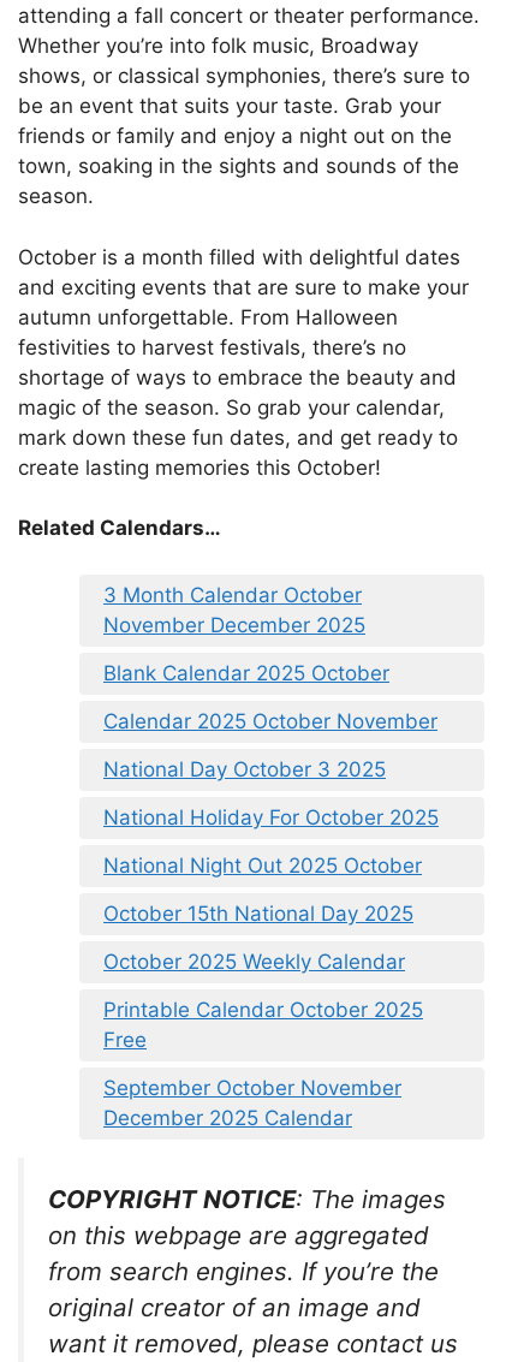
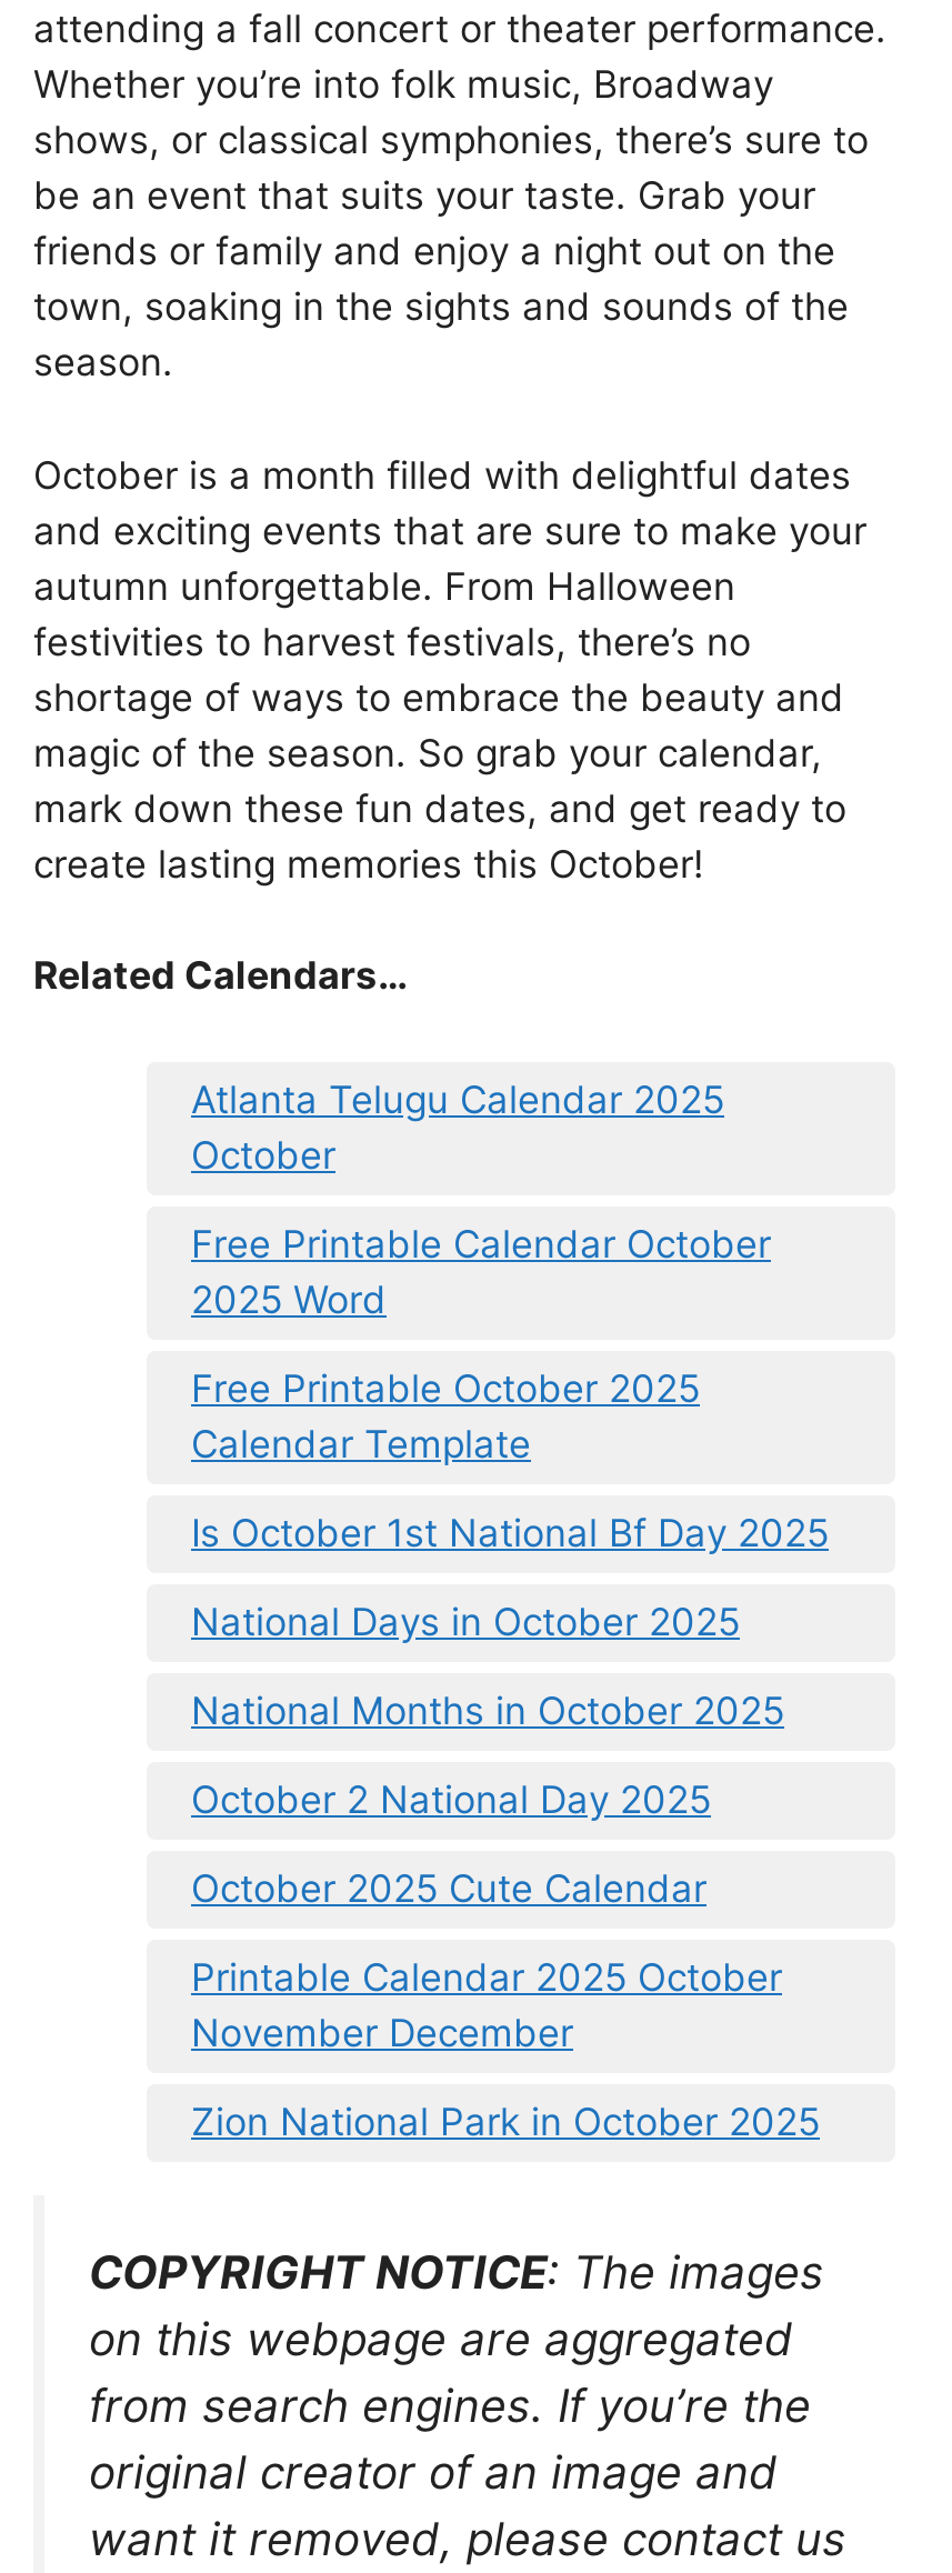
- 3 Month Calendar October
- November December 2025
+ Atlanta Telugu Calendar 2025
+ October

- Blank Calendar 2025 October
+ Free Printable Calendar October
+ 2025 Word

- Calendar 2025 October November
+ Free Printable October 2025
+ Calendar Template

- National Day October 3 2025
+ Is October 1st National Bf Day 2025

- National Holiday For October 2025
+ National Days in October 2025

- National Night Out 2025 October
+ National Months in October 2025

- October 15th National Day 2025
+ October 2 National Day 2025

- October 2025 Weekly Calendar
+ October 2025 Cute Calendar

- Printable Calendar October 2025
- Free
+ Printable Calendar 2025 October
+ November December

- September October November
- December 2025 Calendar
+ Zion National Park in October 2025
